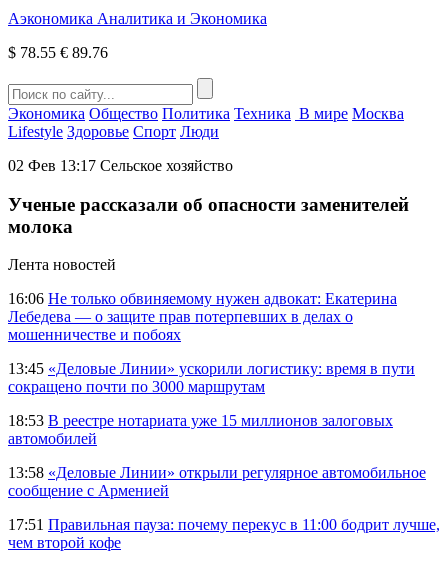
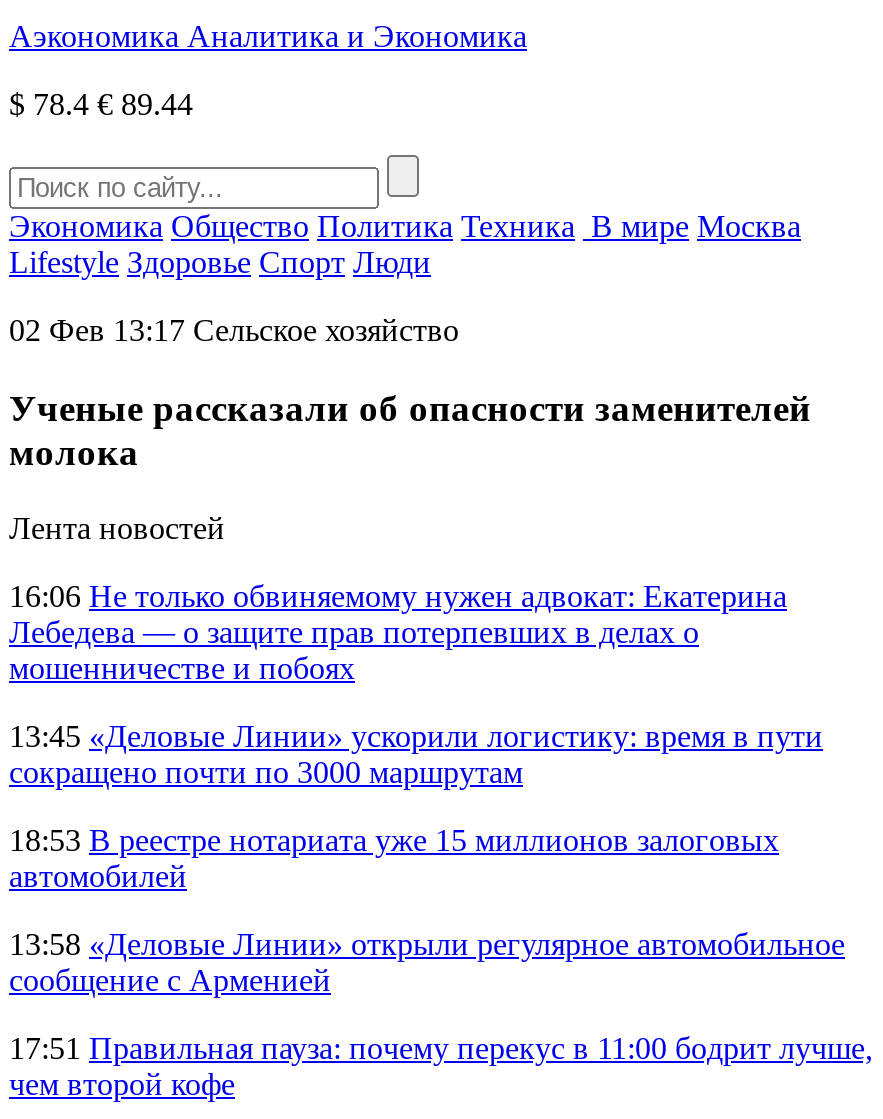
- $78.55 €89.76
+ $78.4 €89.44
